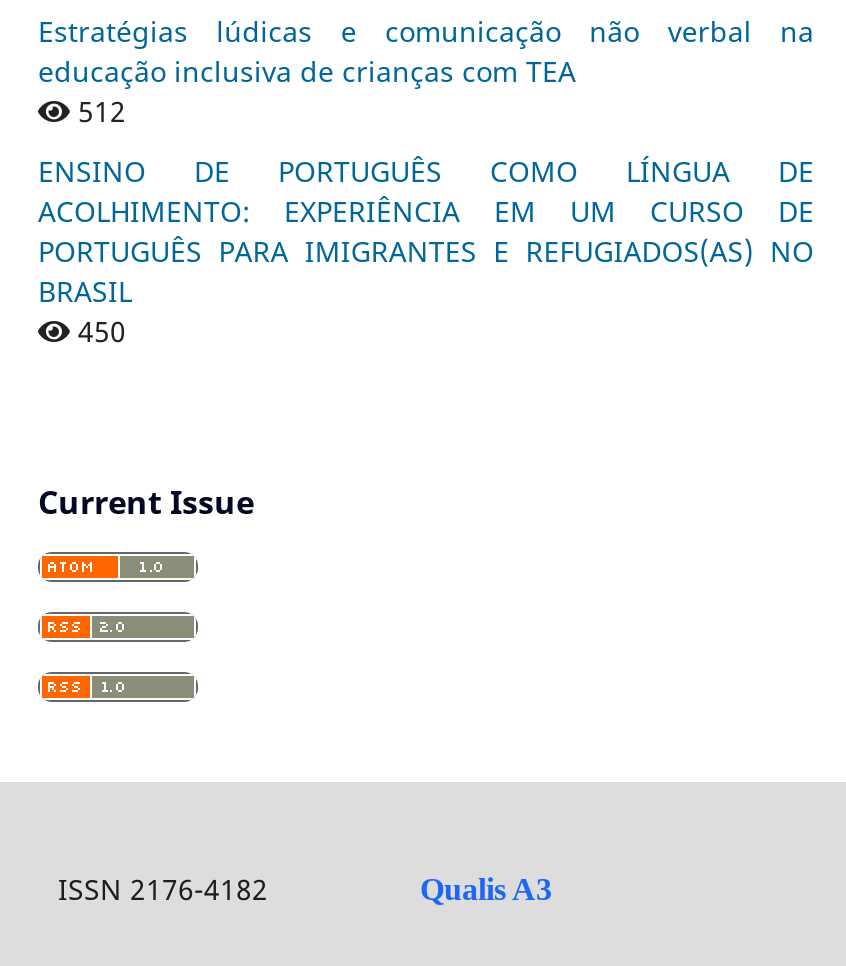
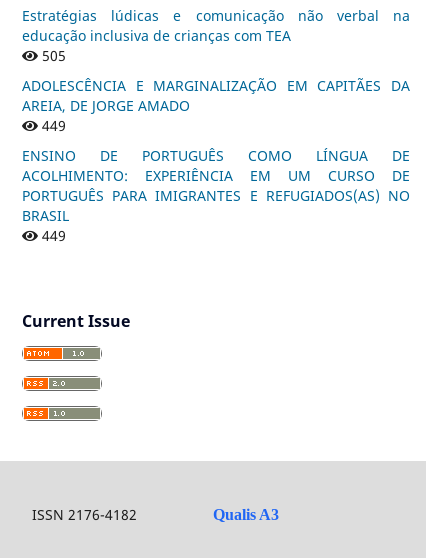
- 512
+ 505
+ ADOLESCÊNCIA E MARGINALIZAÇÃO EM CAPITÃES DA
+ AREIA, DE JORGE AMADO
+ 449

- 450
+ 449
